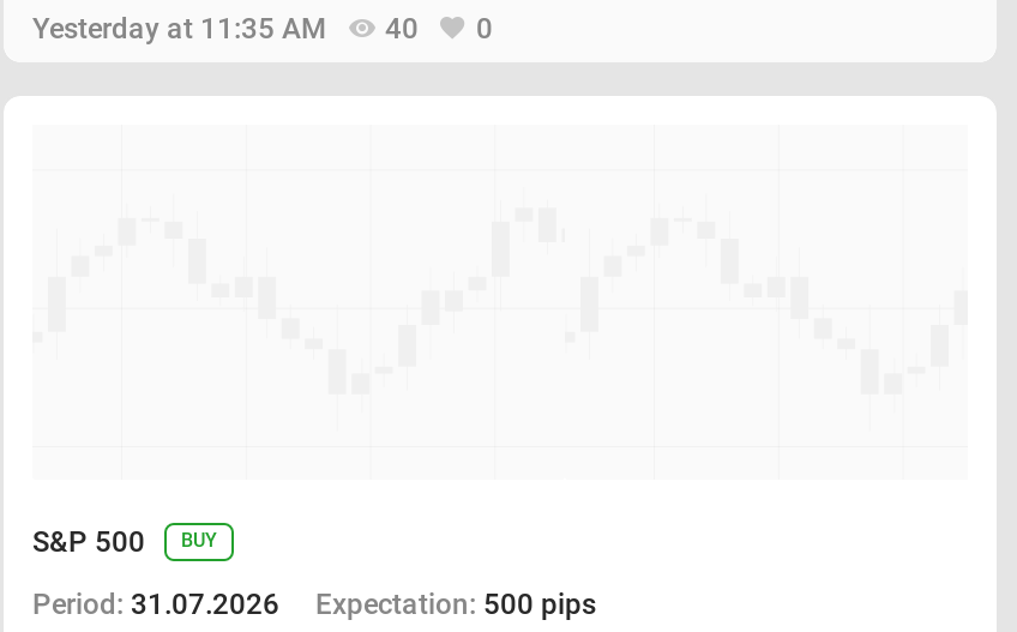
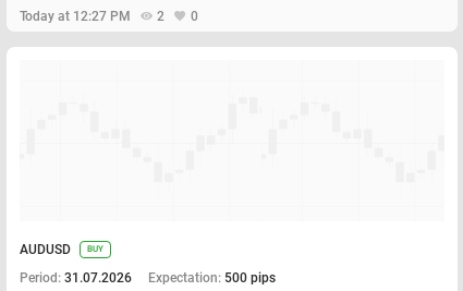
- Yesterday at 11:35 AM
- 40
+ Today at 12:27 PM
+ 2

- S&P 500
+ AUDUSD
